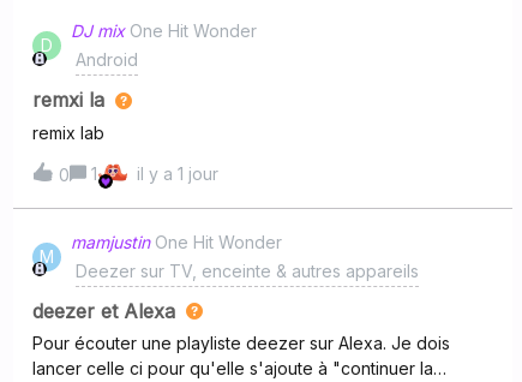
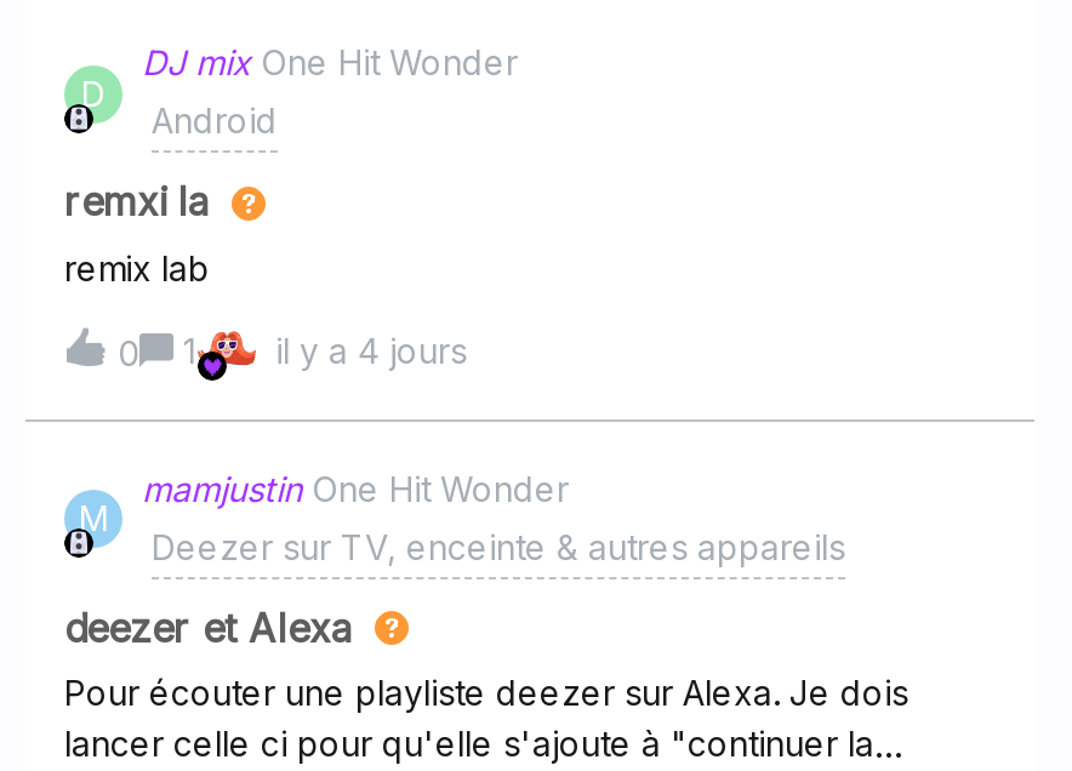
- il y a 1 jour
+ il y a 4 jours
